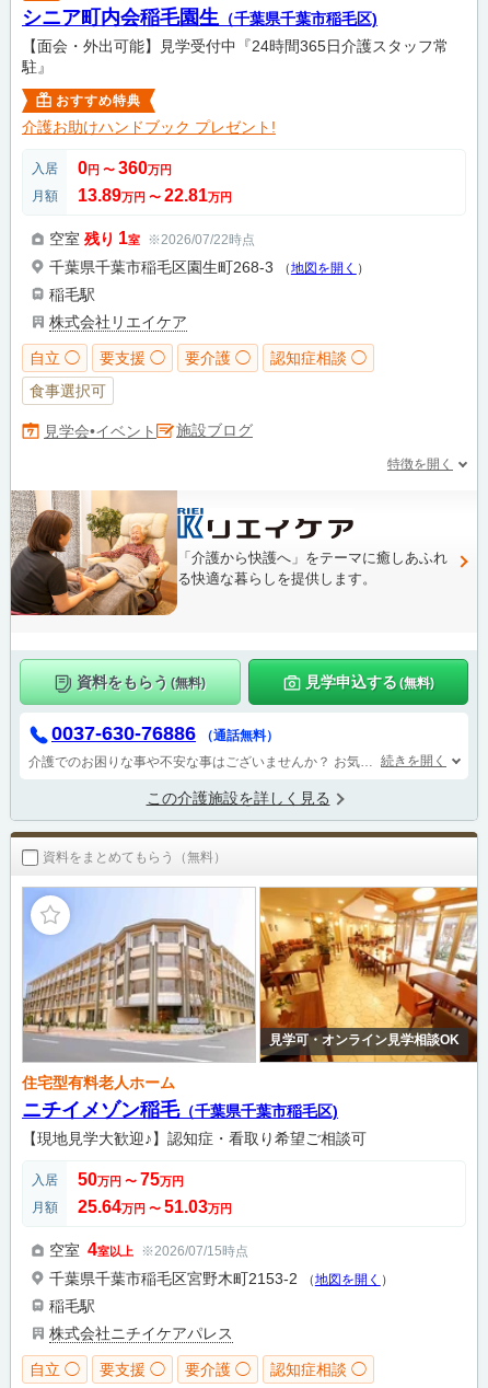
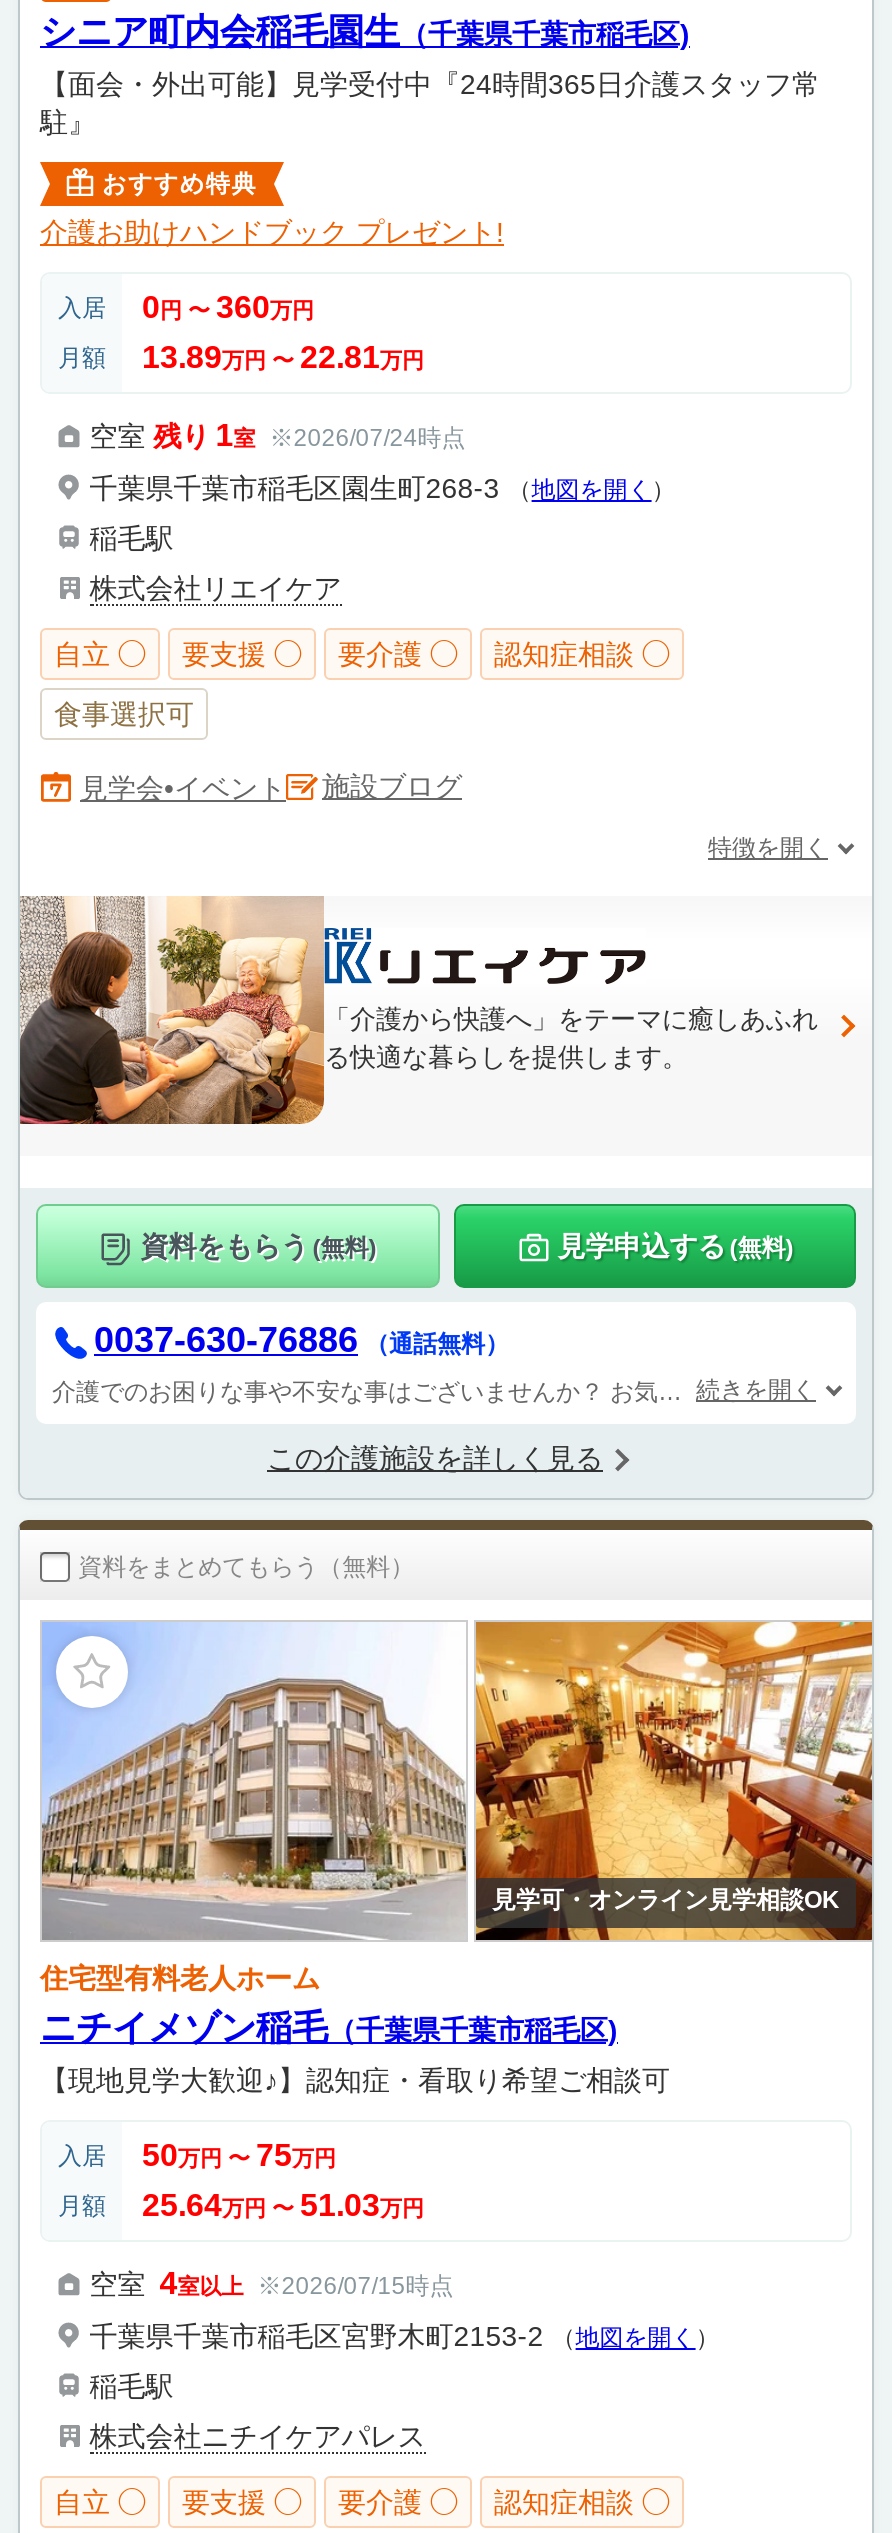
- 空室残り 1室 ※2026/07/22時点
+ 空室残り 1室 ※2026/07/24時点
